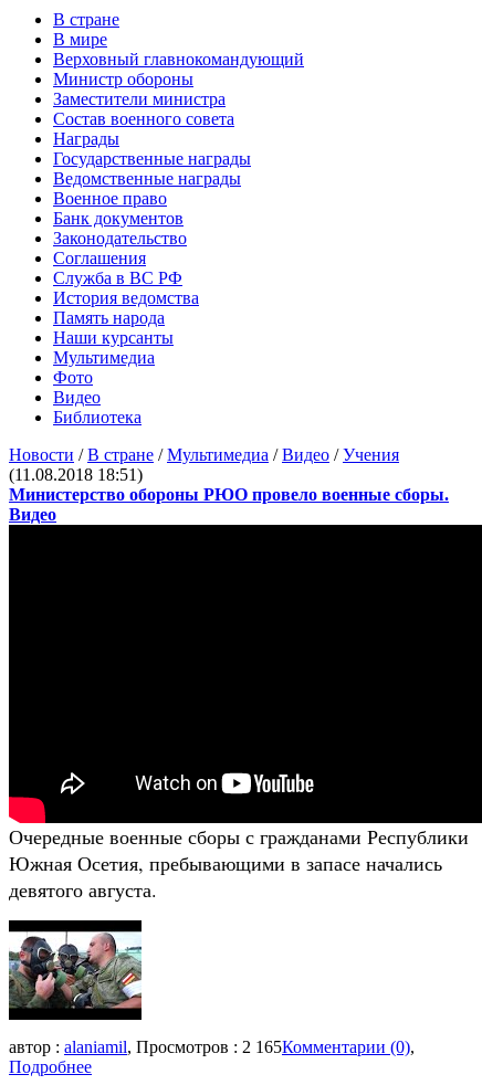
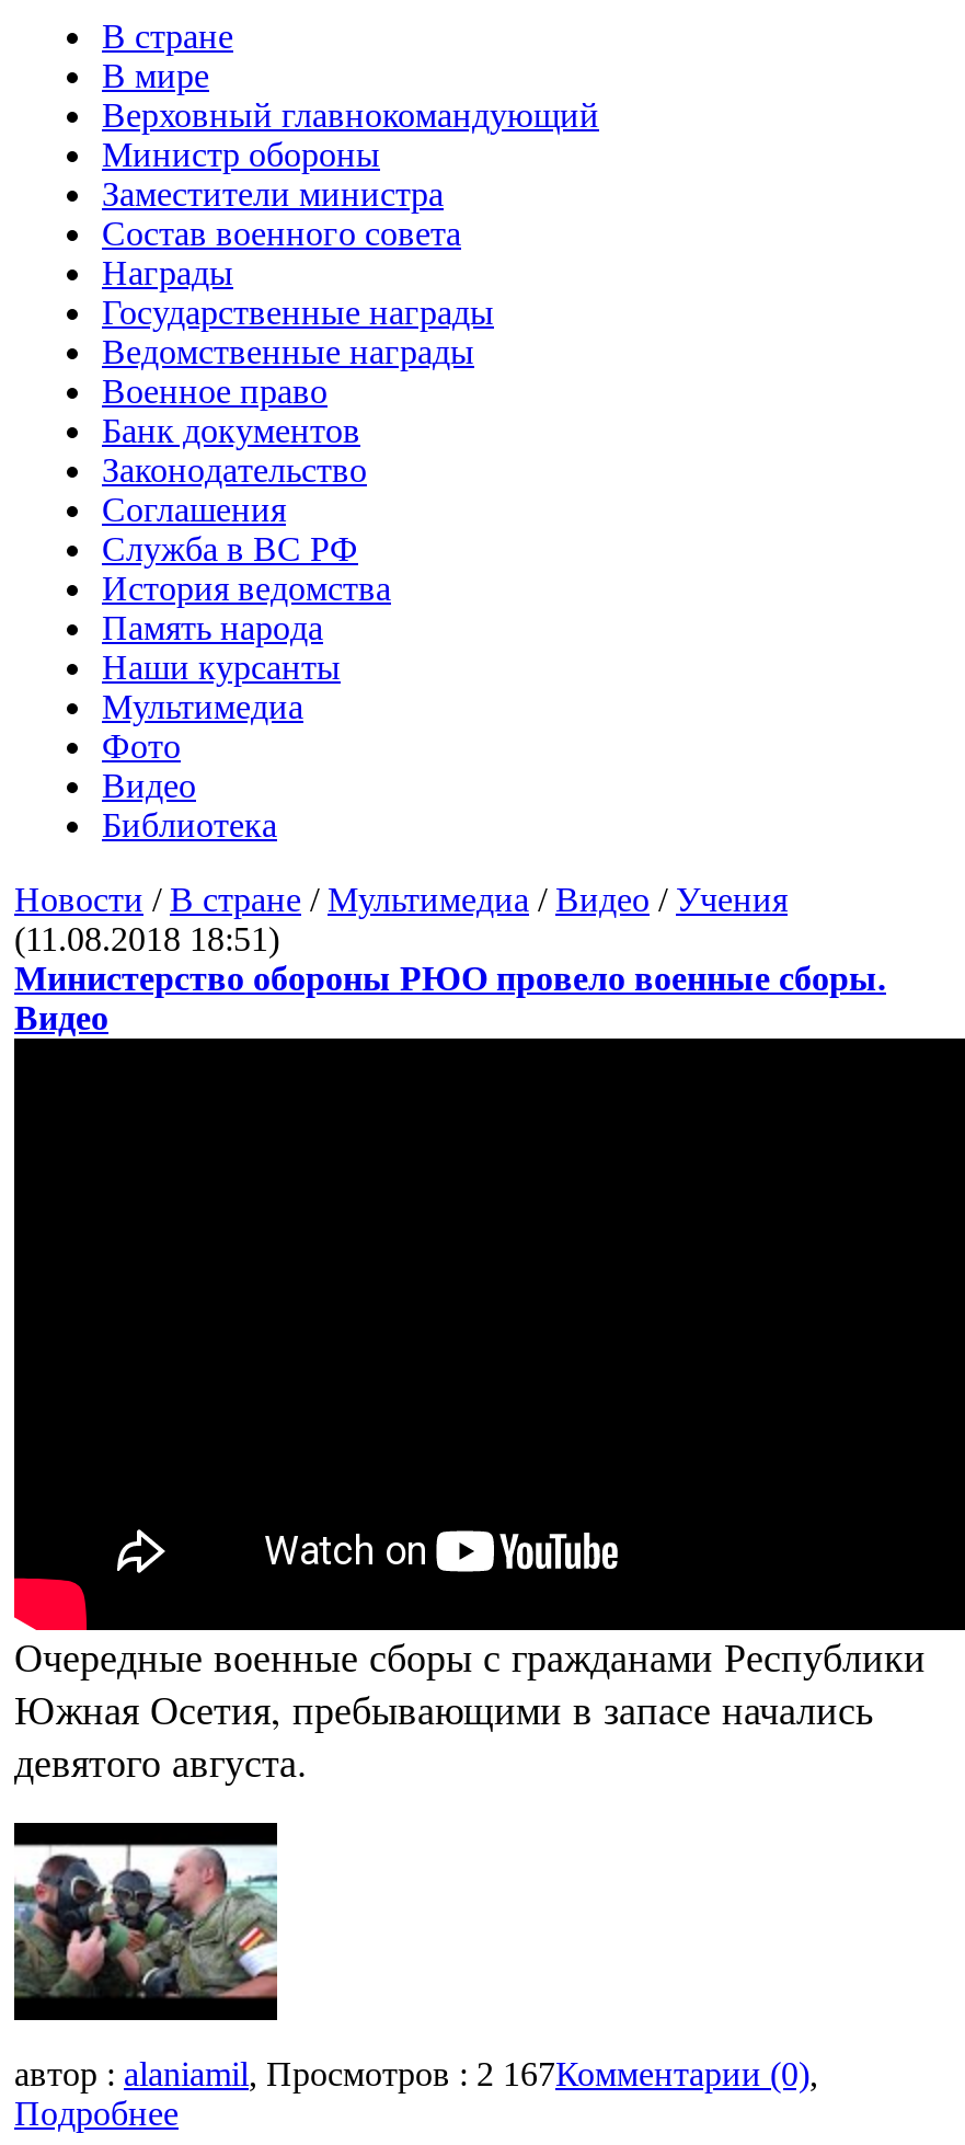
- автор : alaniamil, Просмотров : 2 165Комментарии (0),
+ автор : alaniamil, Просмотров : 2 167Комментарии (0),
